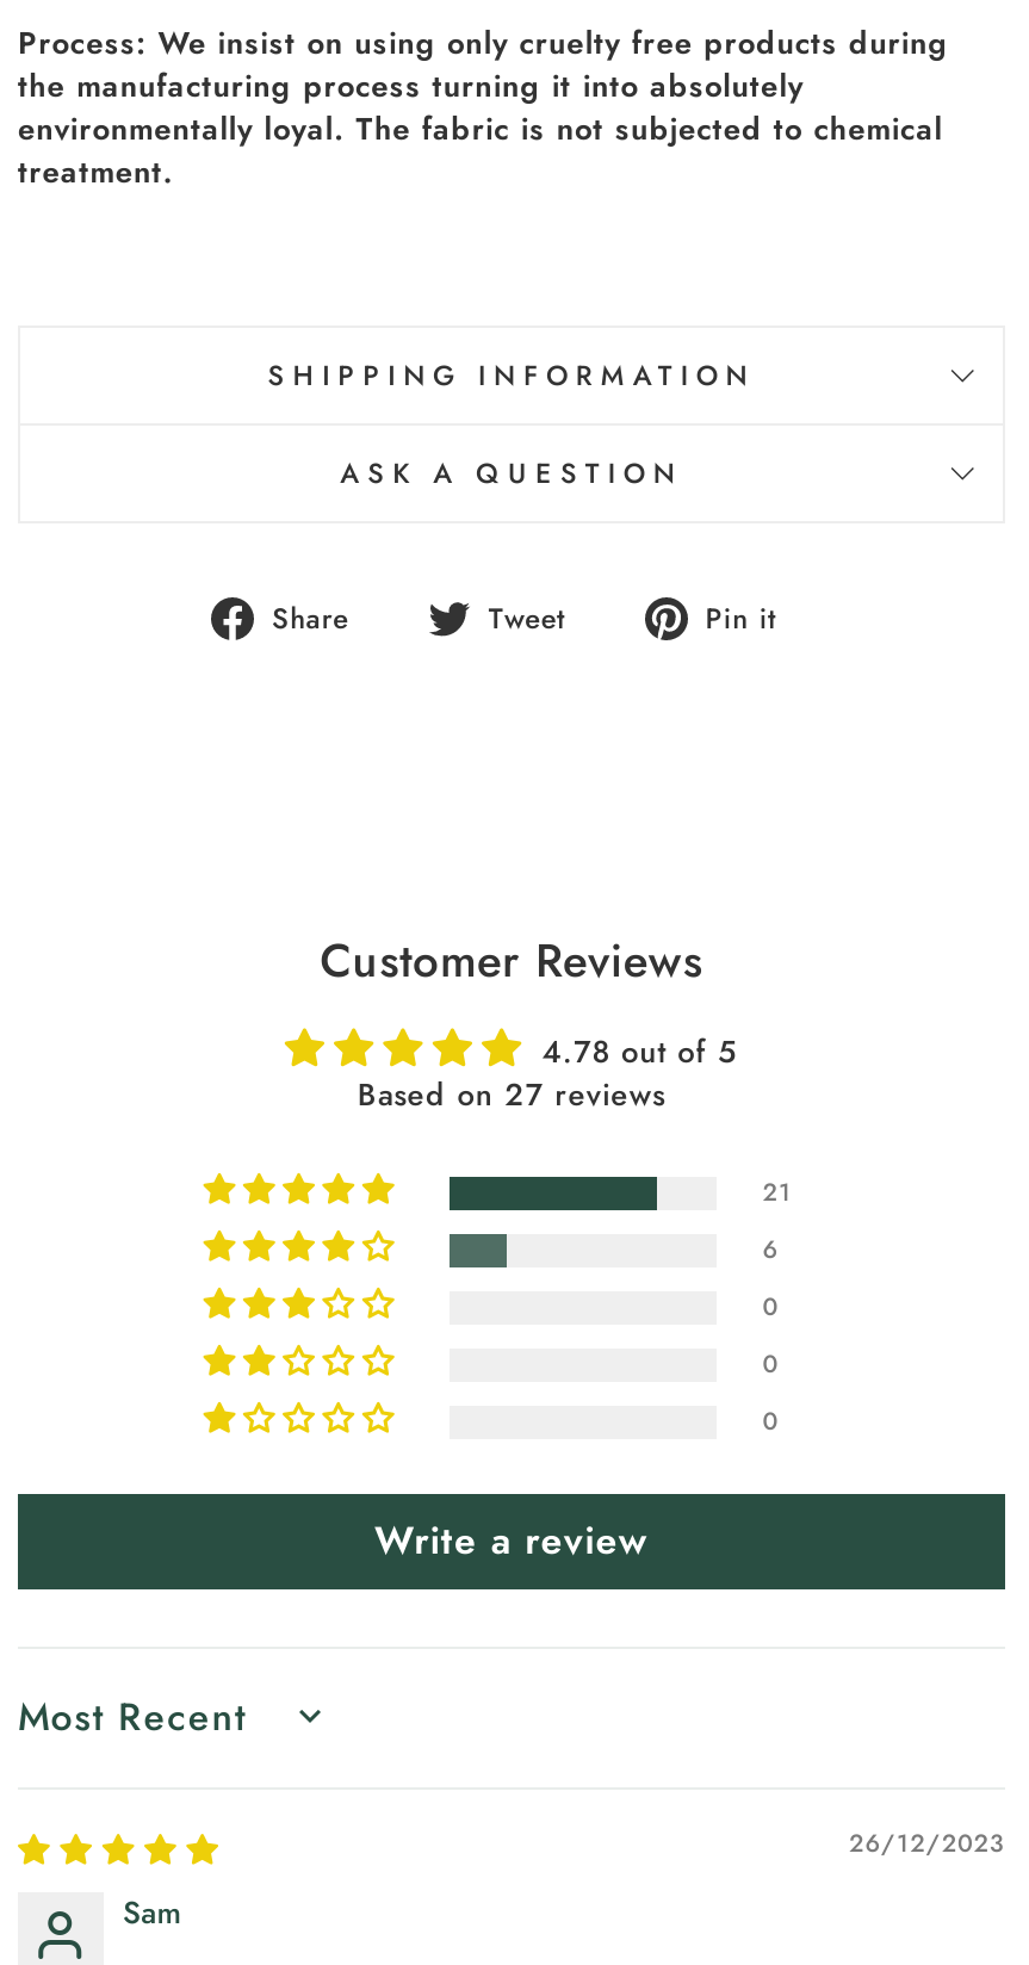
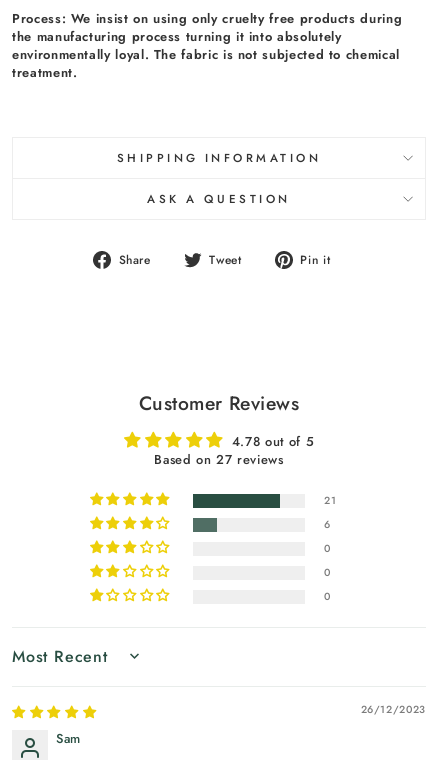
- Write a review
